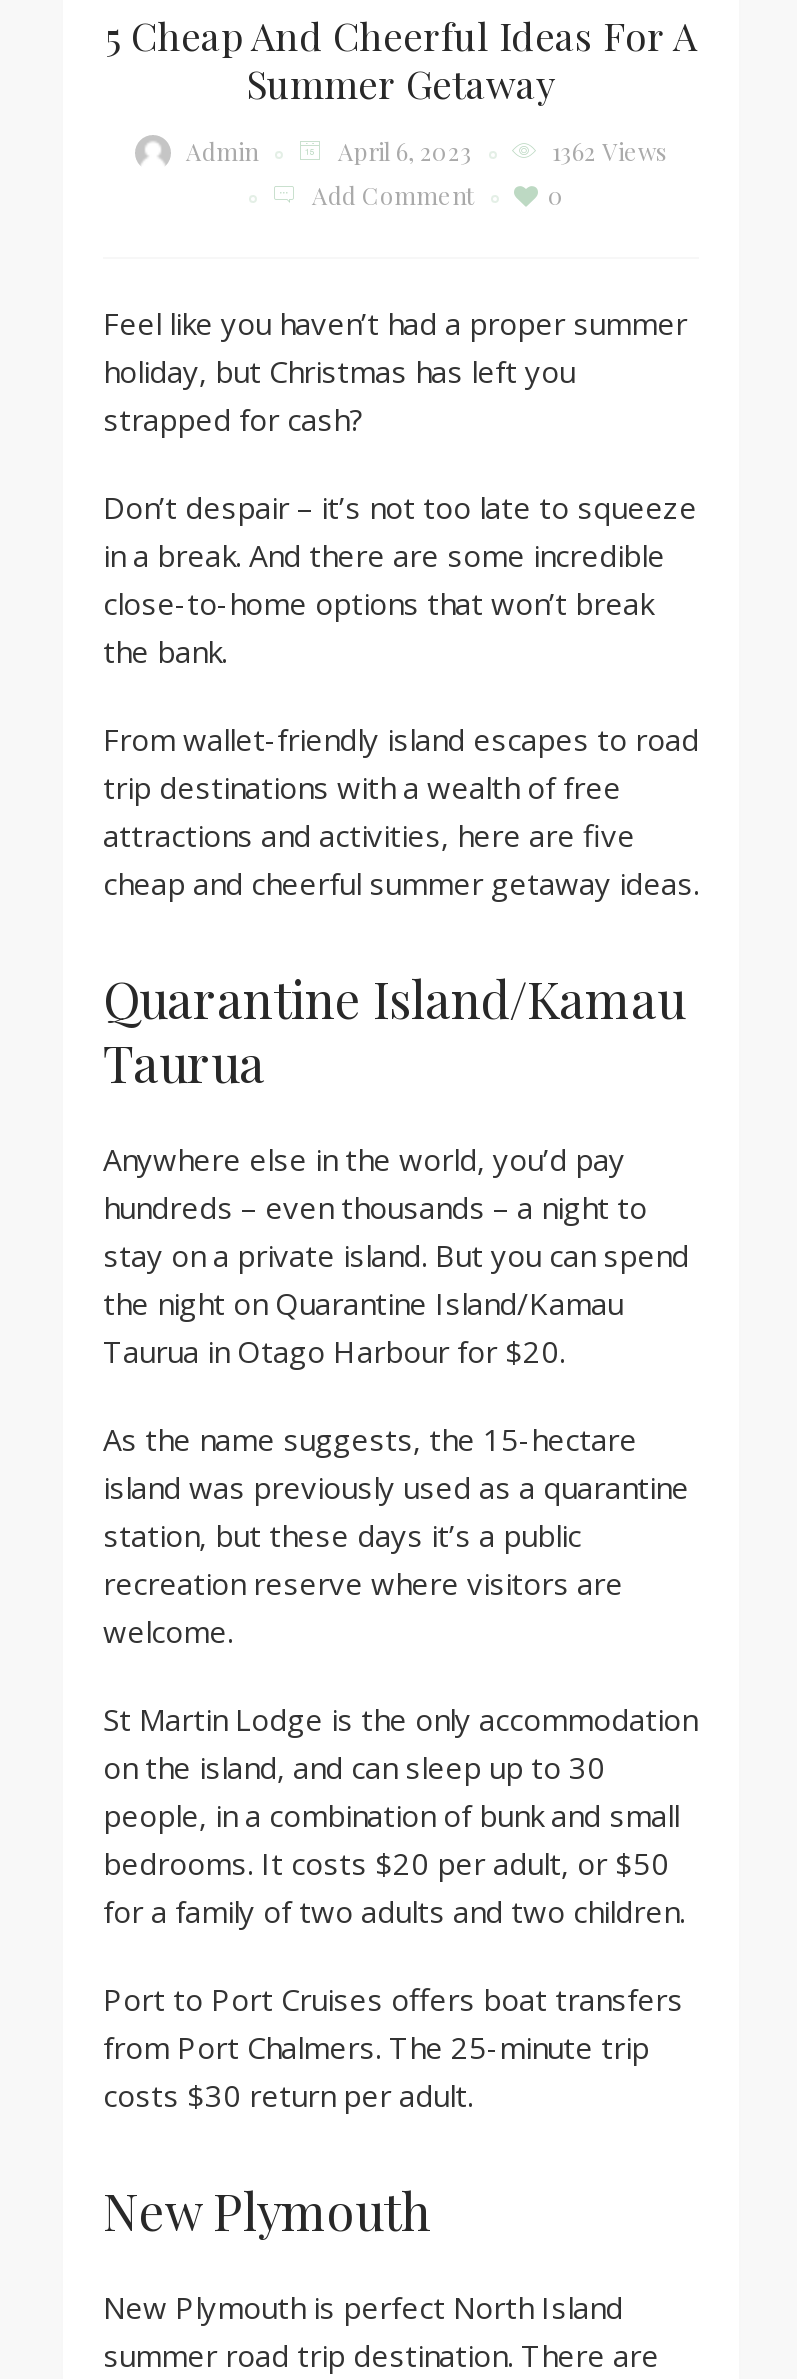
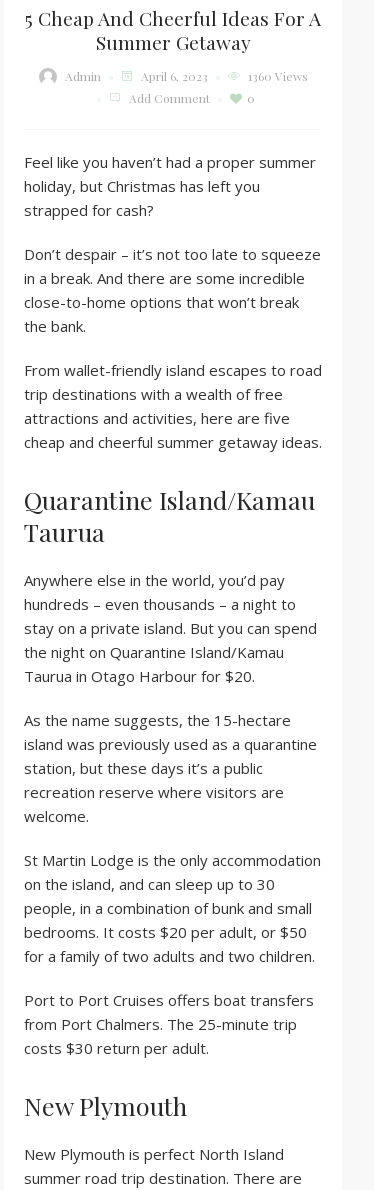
- 1362 Views
+ 1360 Views
